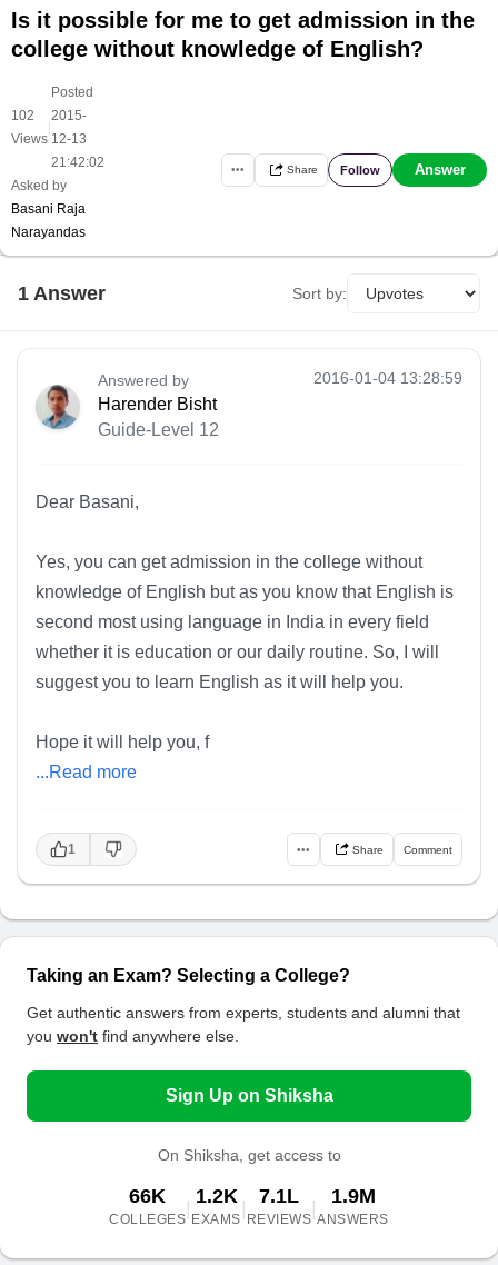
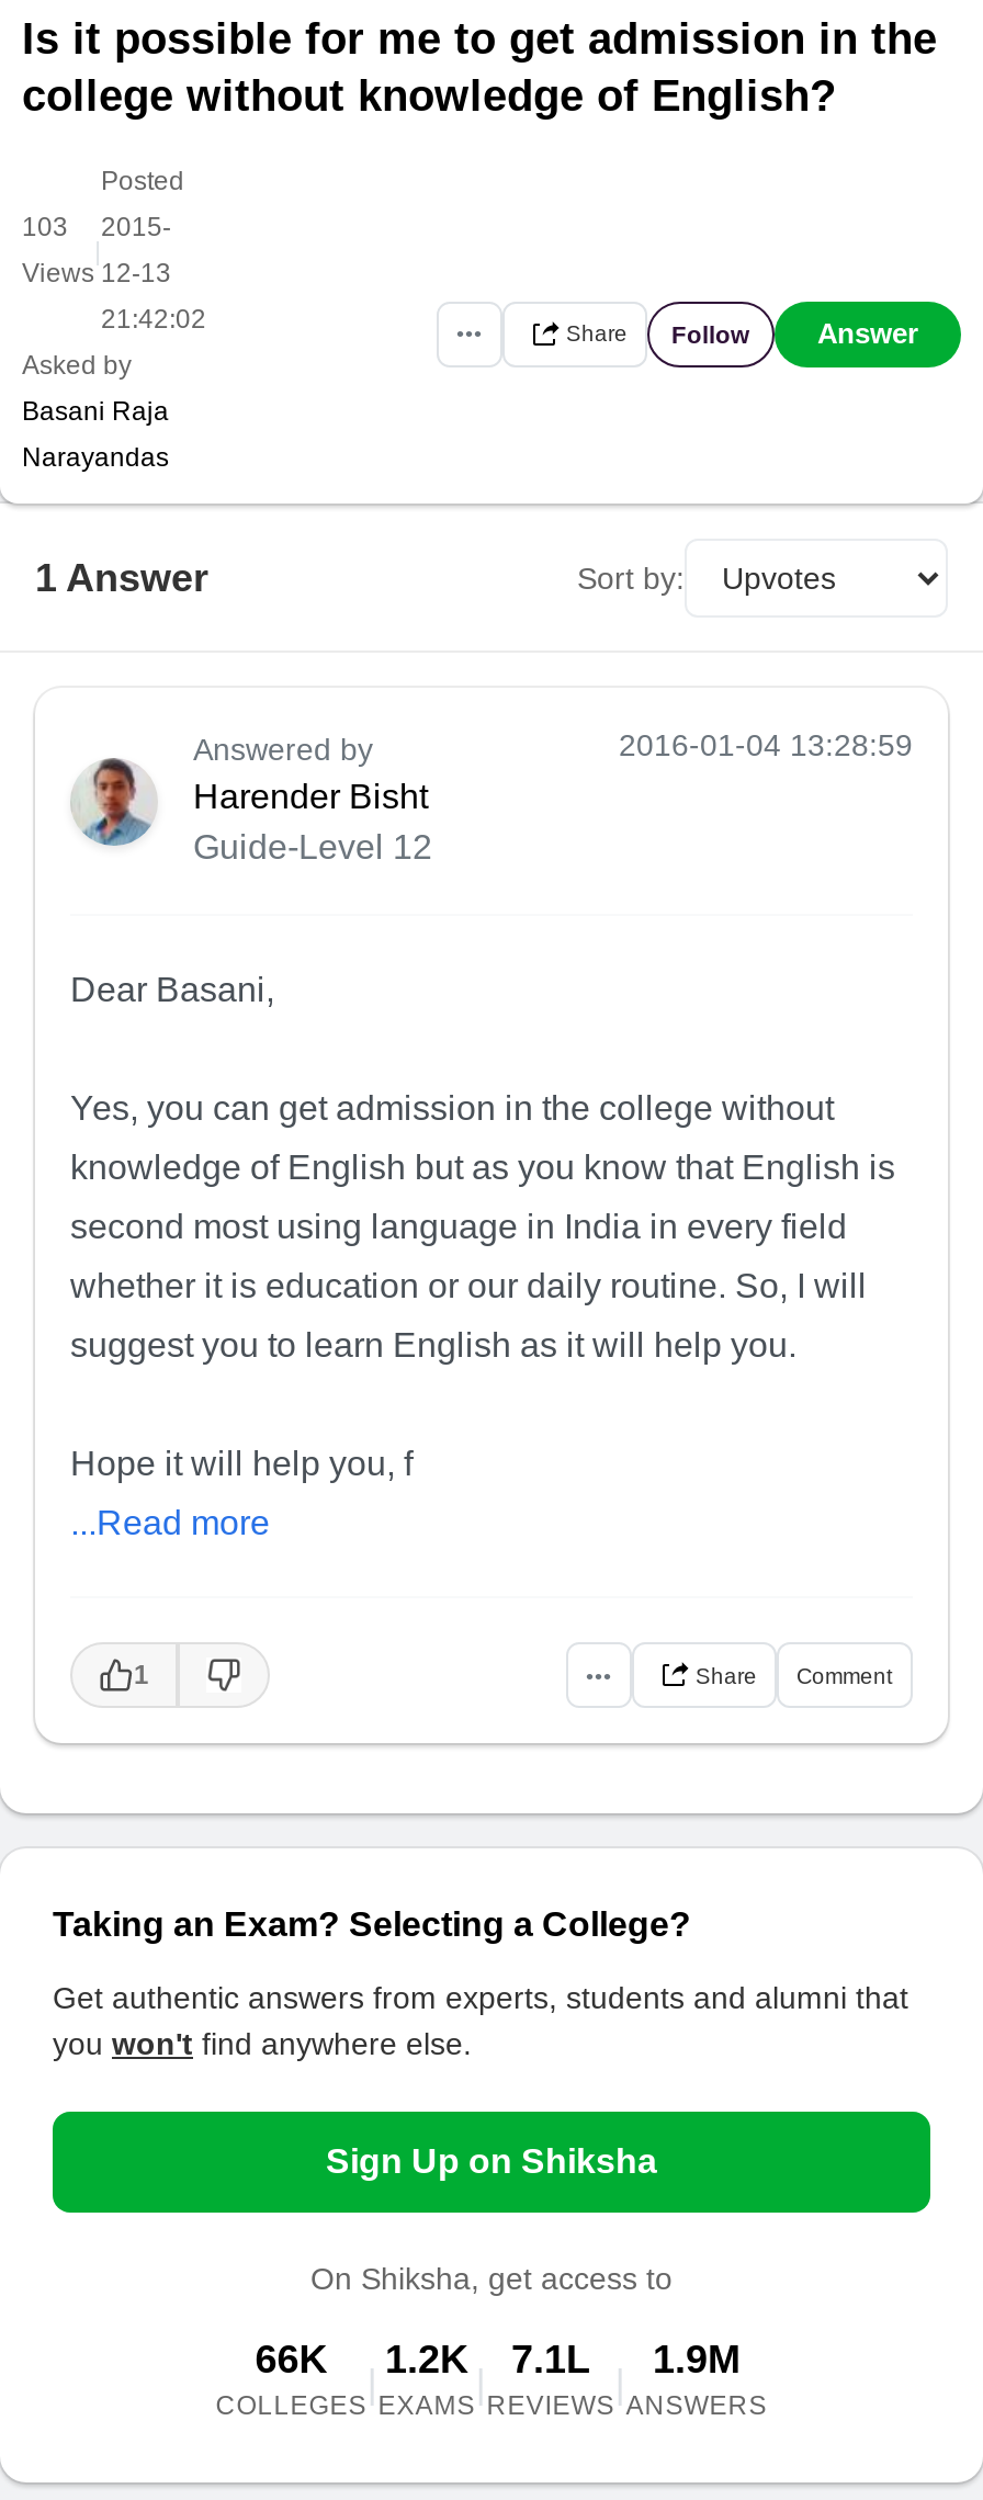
- 102 2015-
+ 103 2015-
